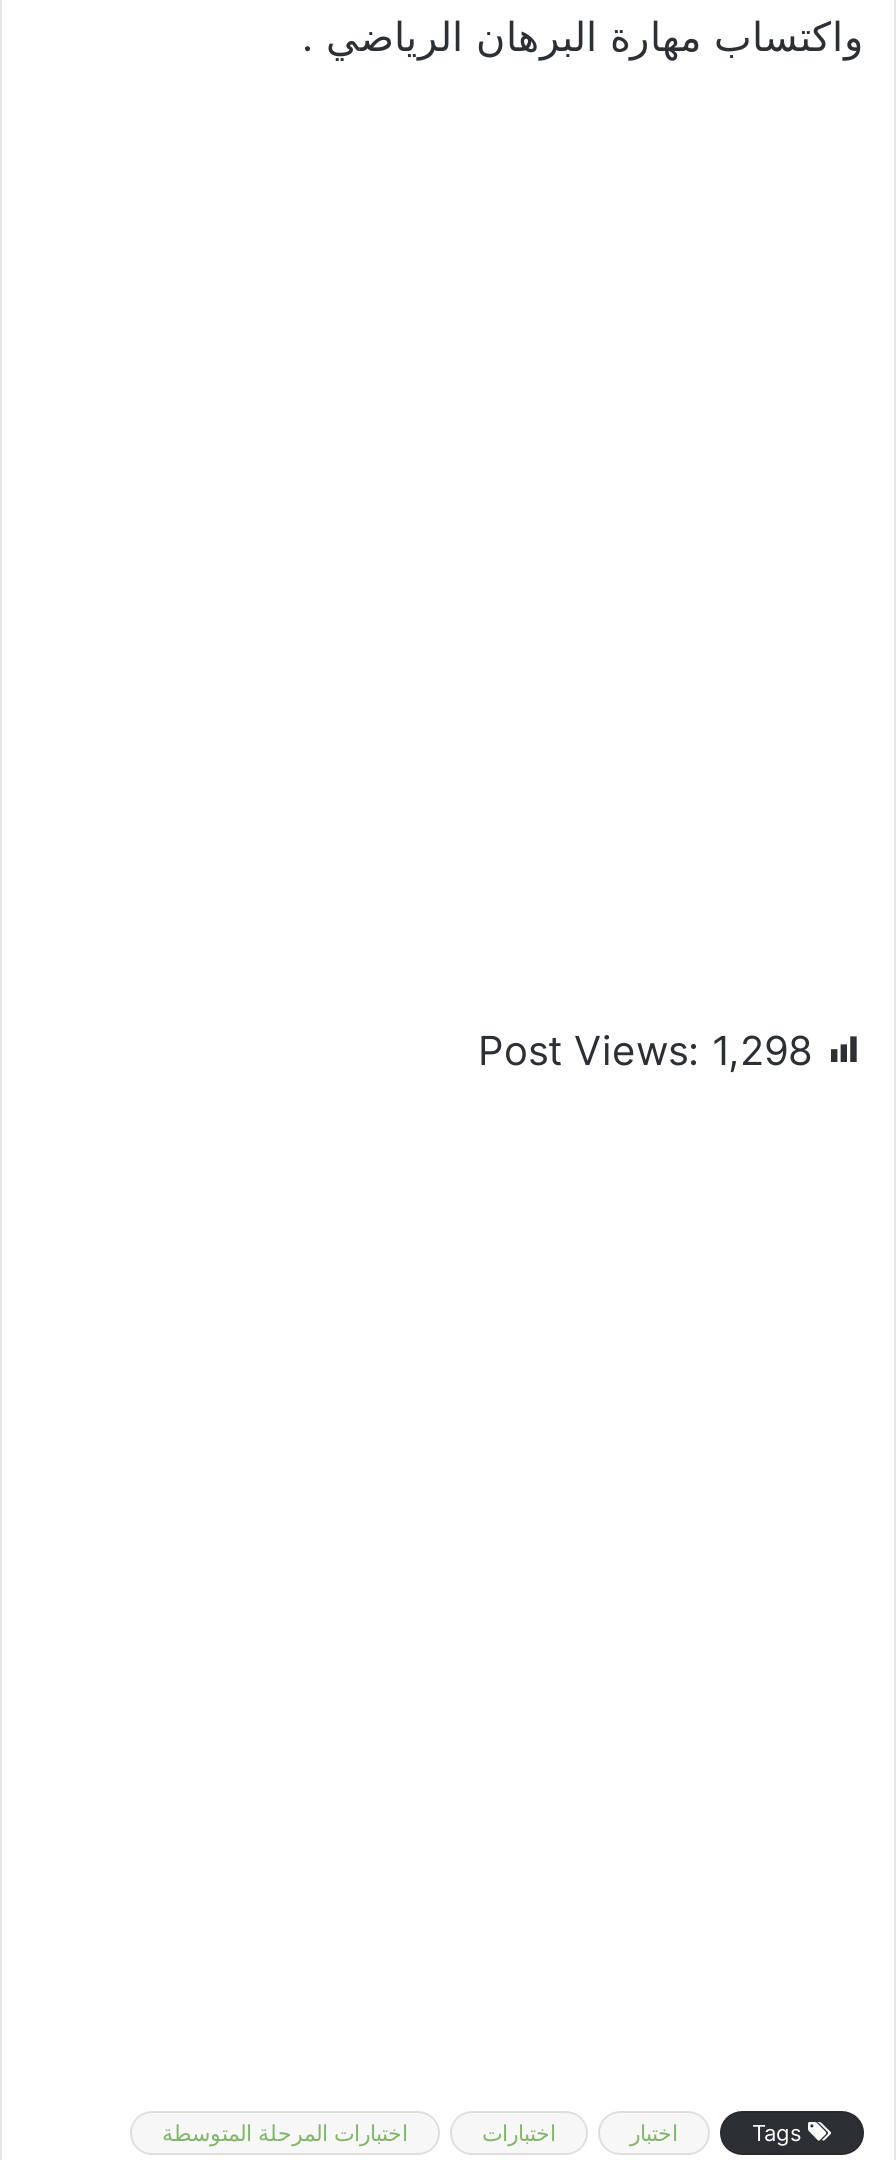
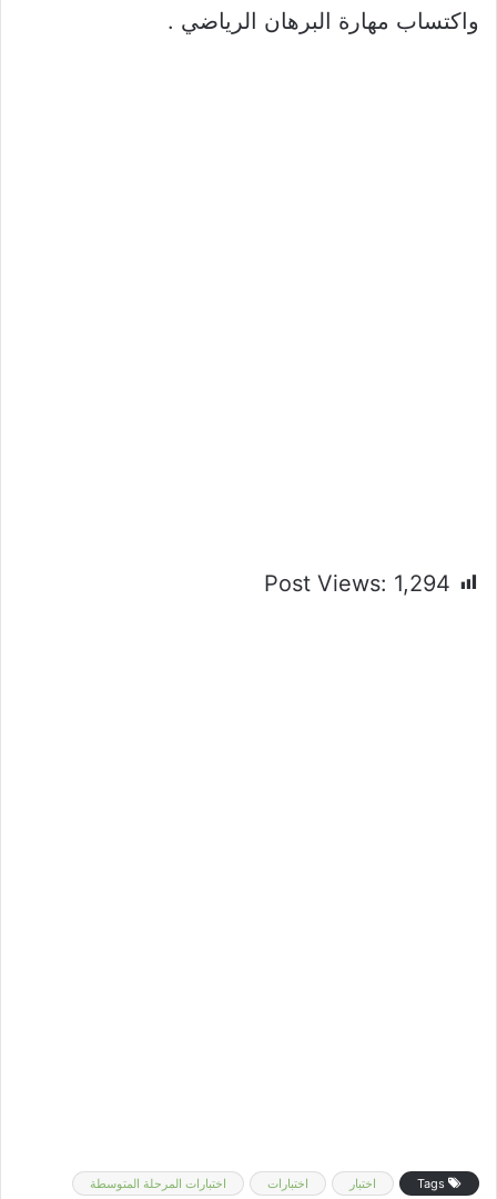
- Post Views: 1,298
+ Post Views: 1,294
